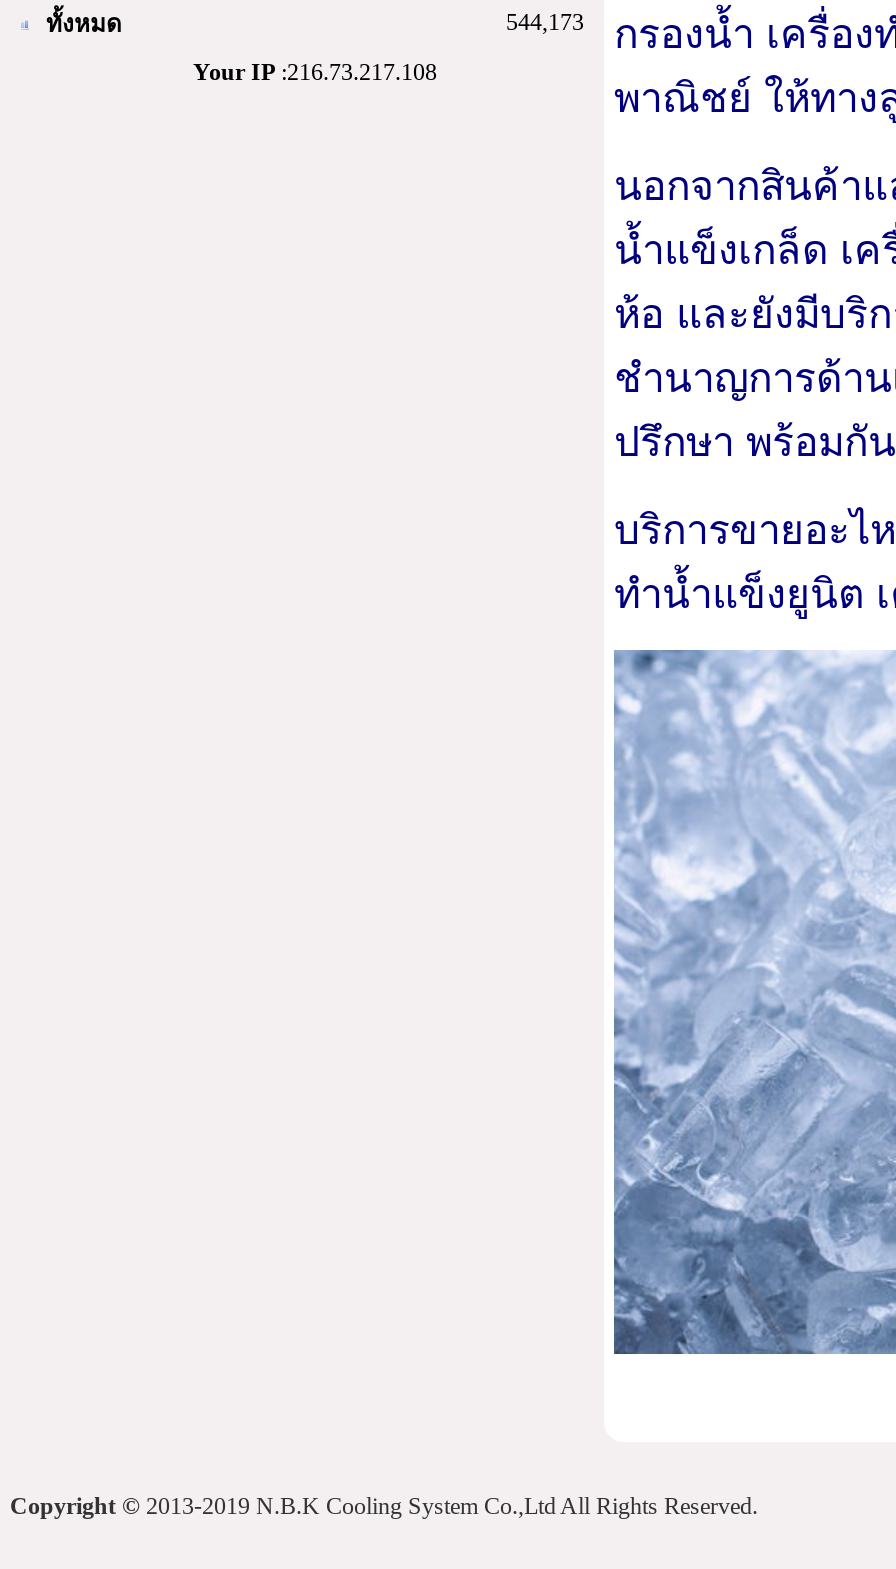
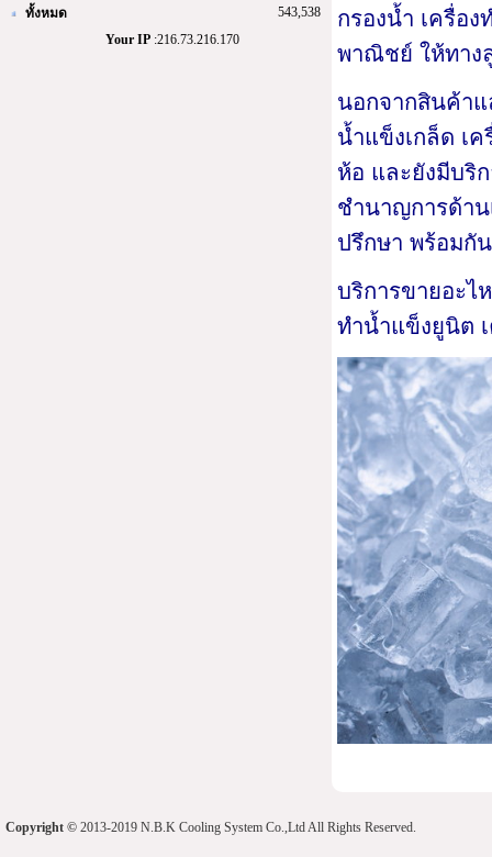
- 544,173
+ 543,538

- Your IP:216.73.217.108
+ Your IP:216.73.216.170
